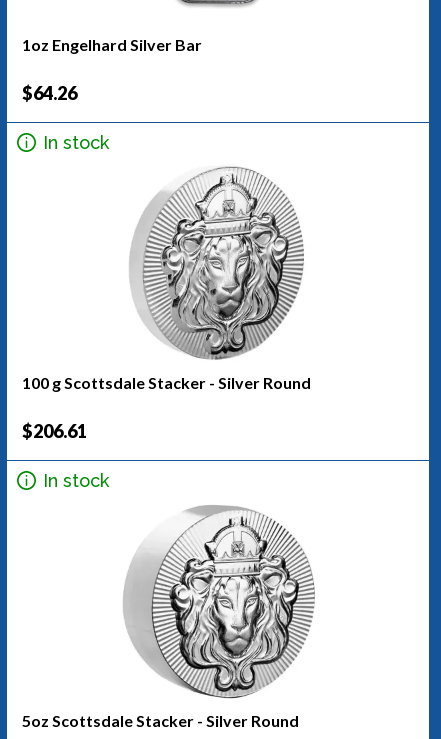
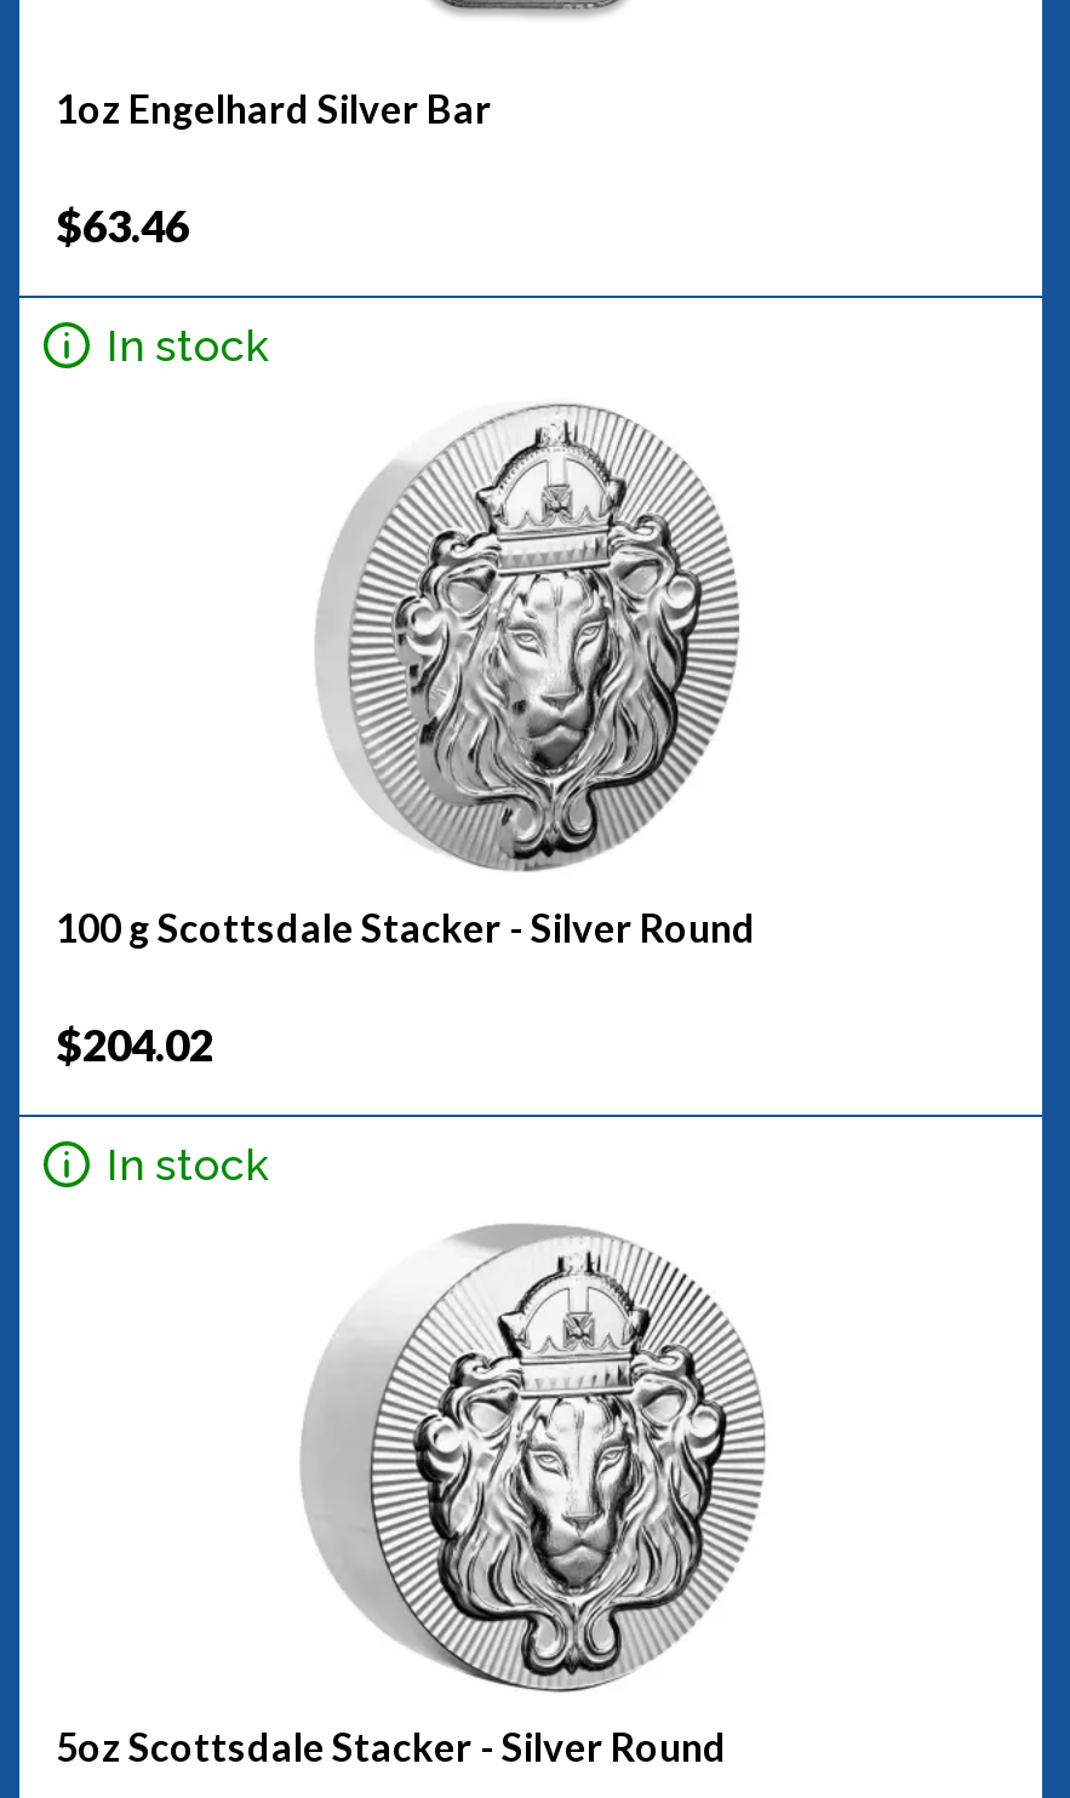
- $64.26
+ $63.46

- $206.61
+ $204.02
